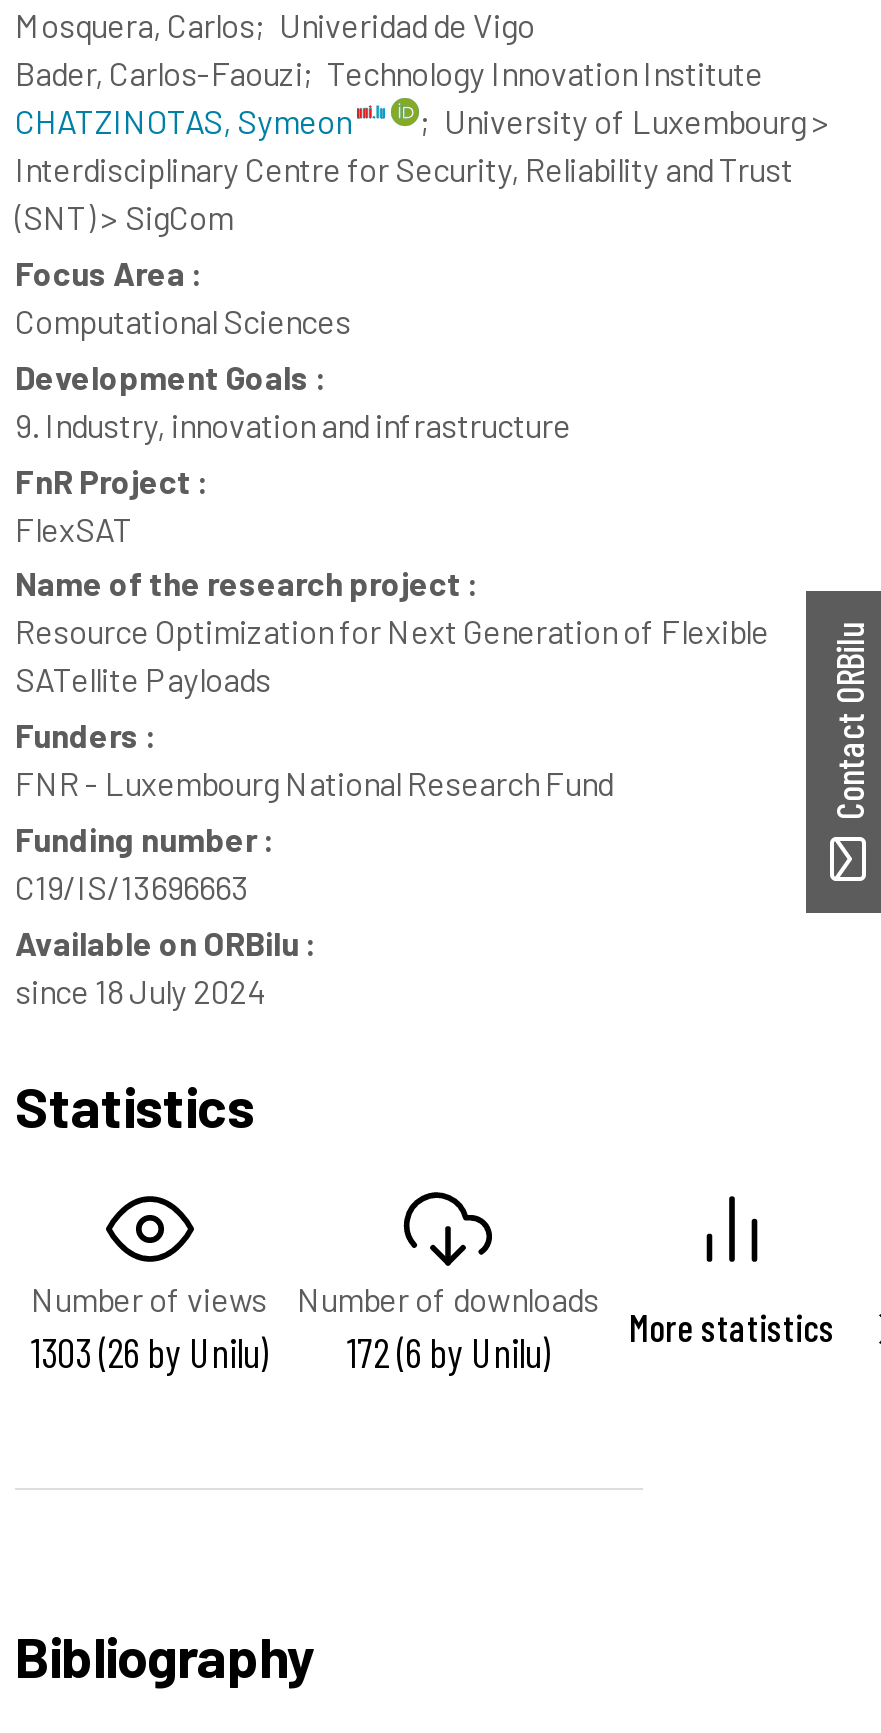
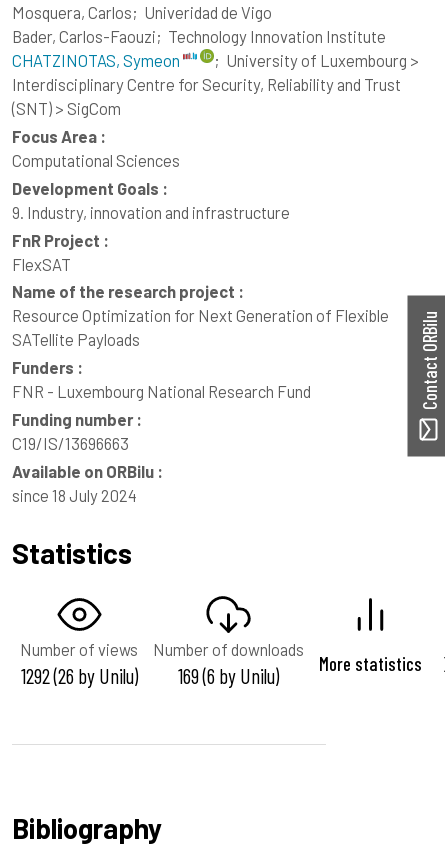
- 1303 (26 by Unilu)
+ 1292 (26 by Unilu)

- 172 (6 by Unilu)
+ 169 (6 by Unilu)
